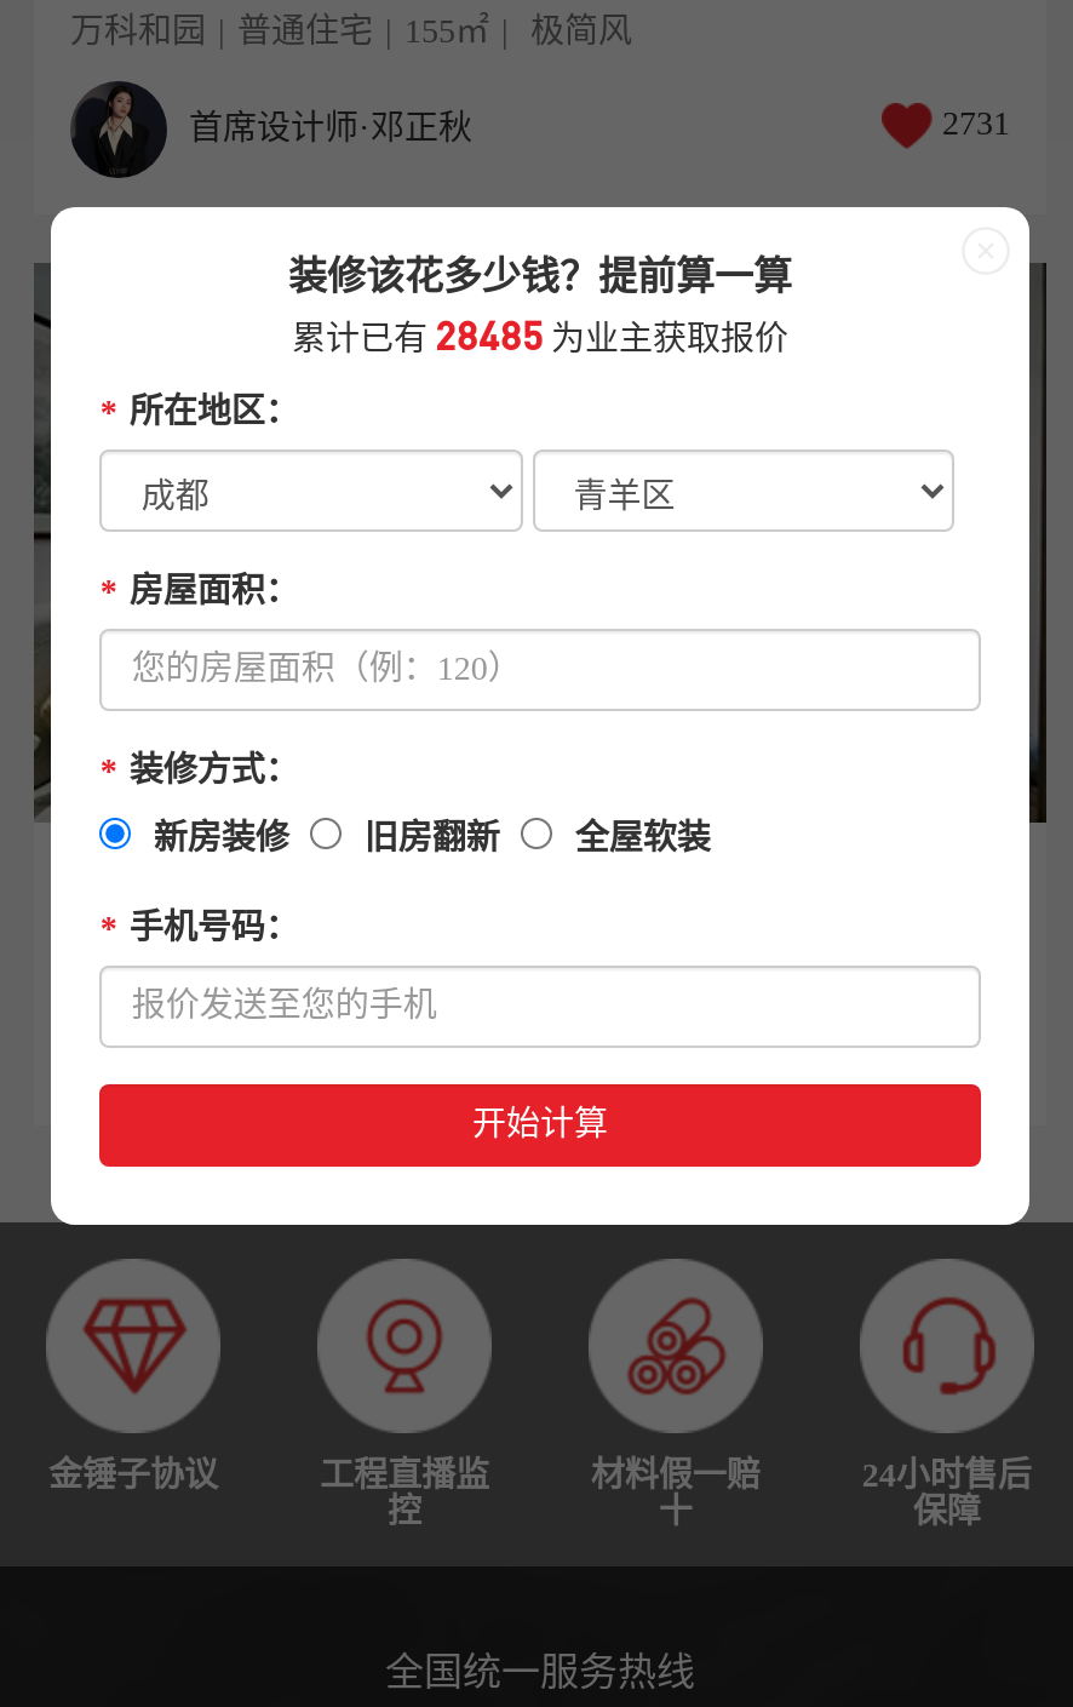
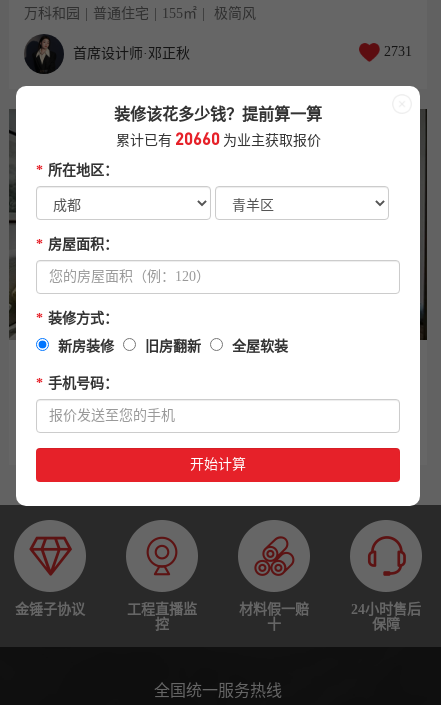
- 累计已有 28485 为业主获取报价
+ 累计已有 20660 为业主获取报价
